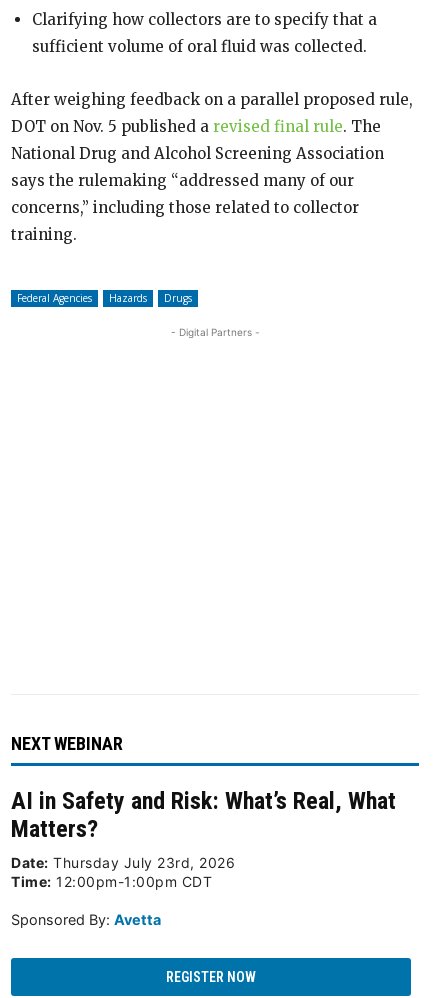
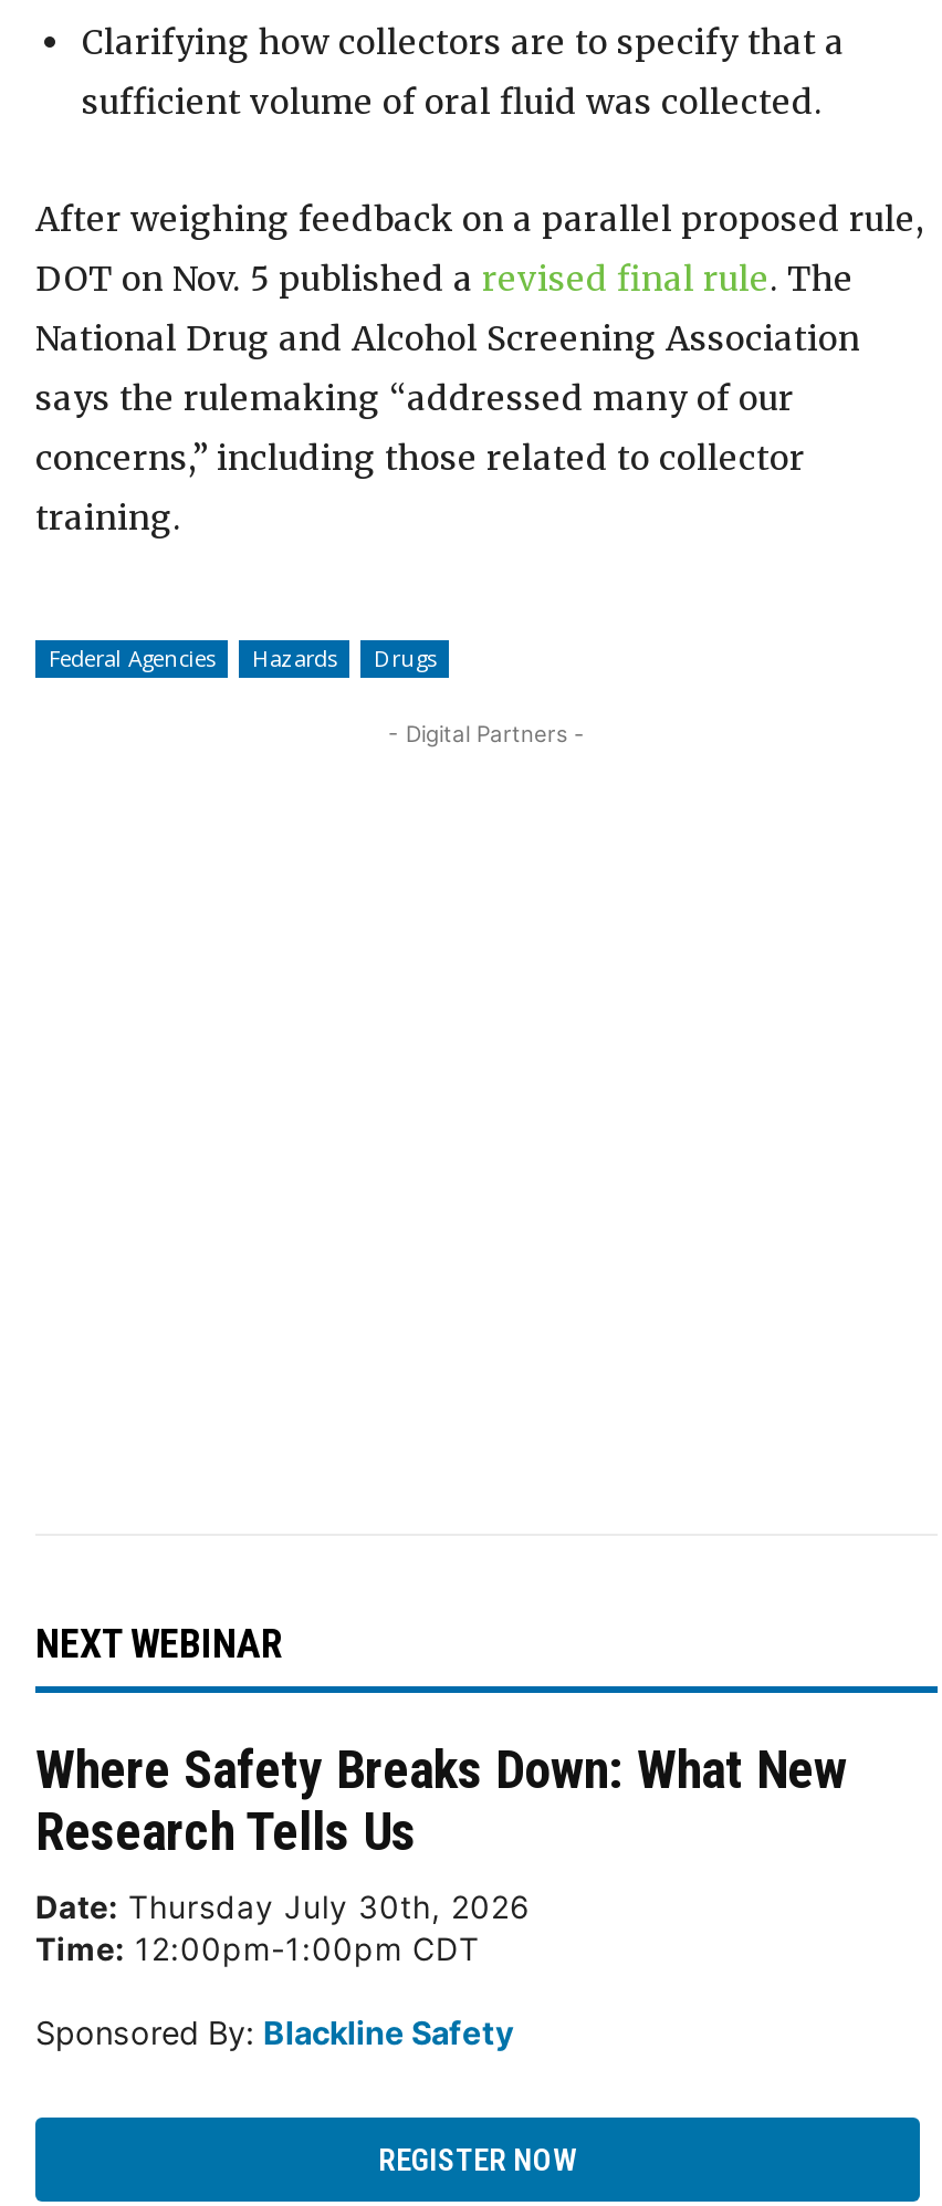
- AI in Safety and Risk: What’s Real, What
- Matters?
- Date: Thursday July 23rd, 2026
+ Where Safety Breaks Down: What New
+ Research Tells Us
+ Date: Thursday July 30th, 2026

- Sponsored By: Avetta
+ Sponsored By: Blackline Safety
